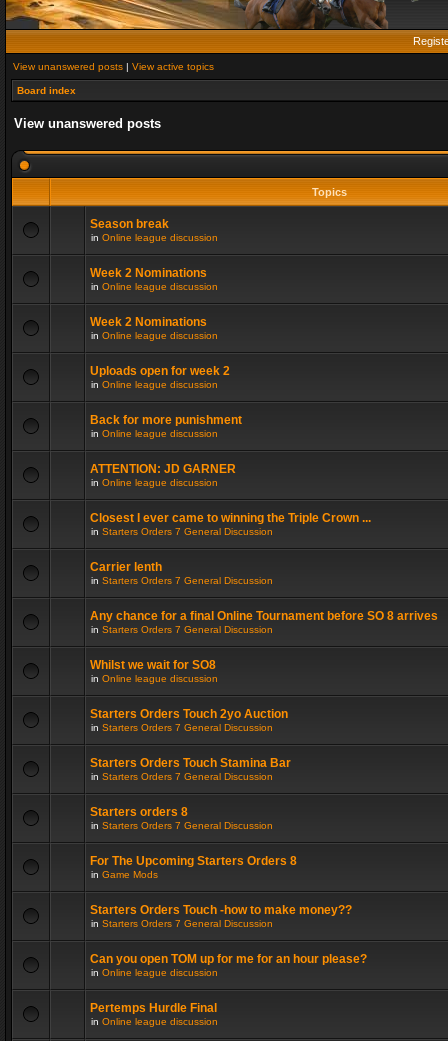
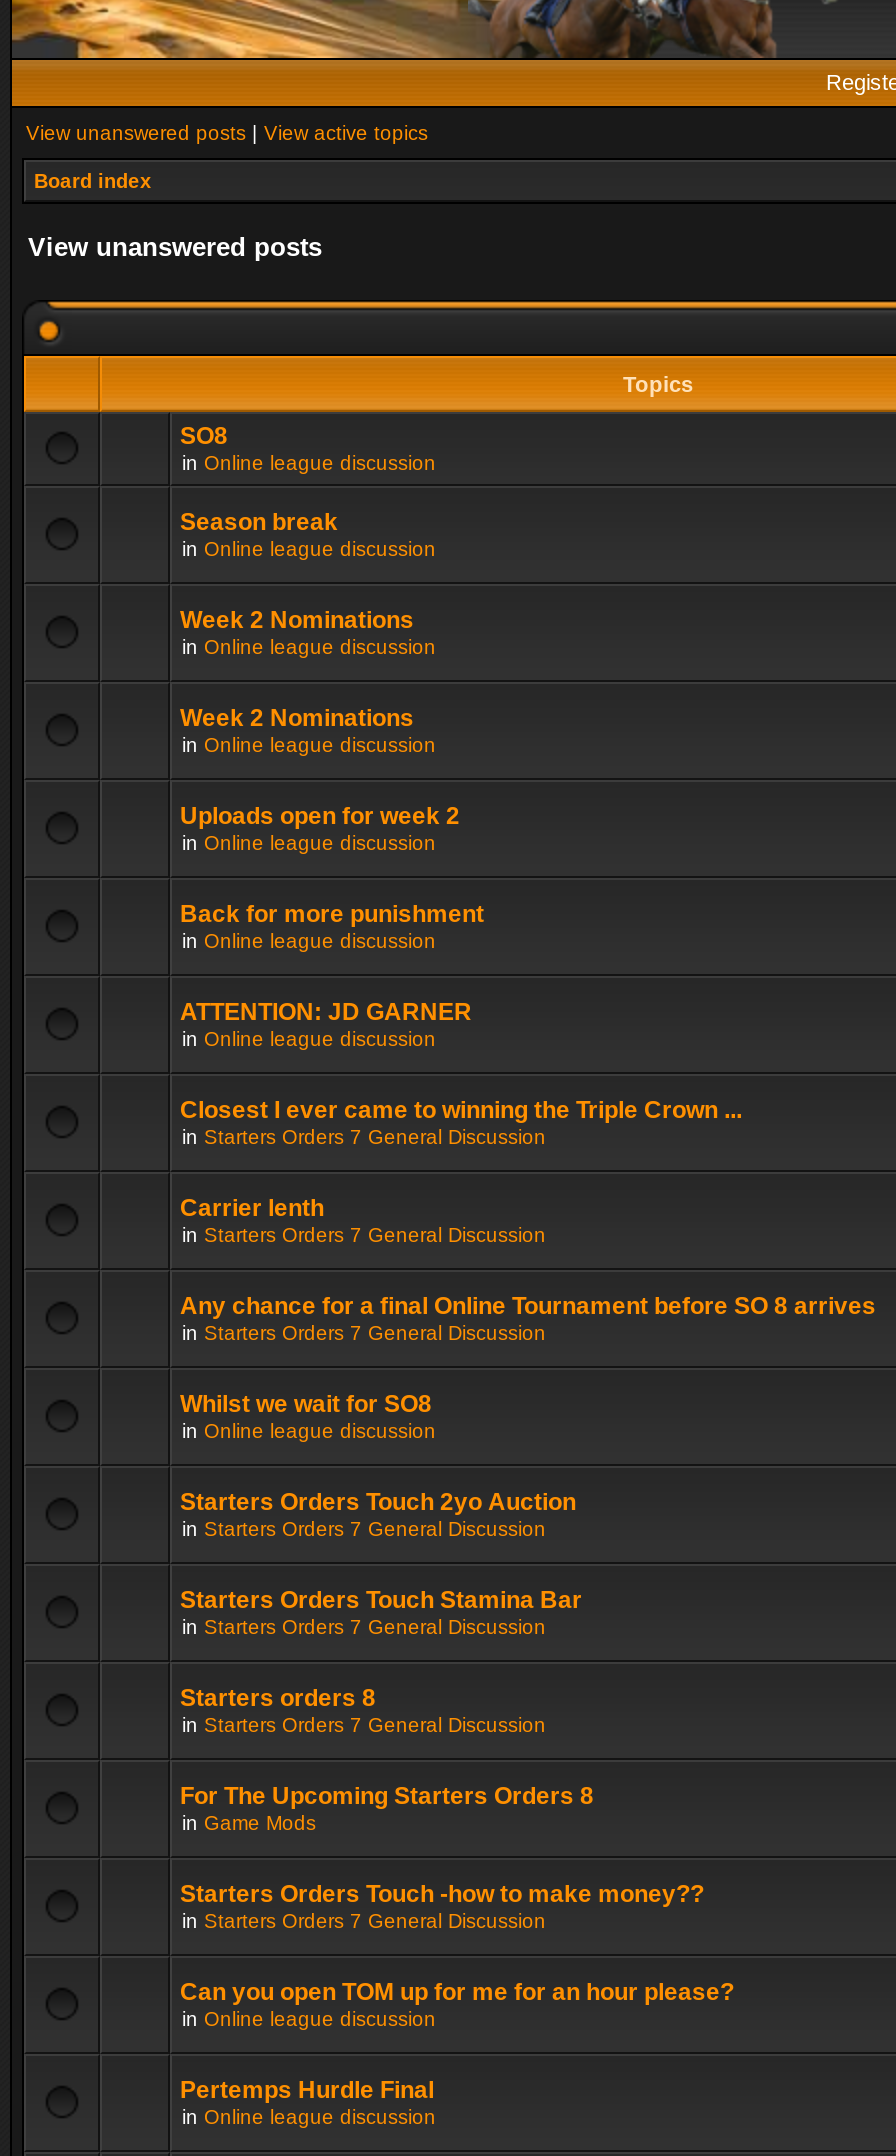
+ SO8
+ in Online league discussion
